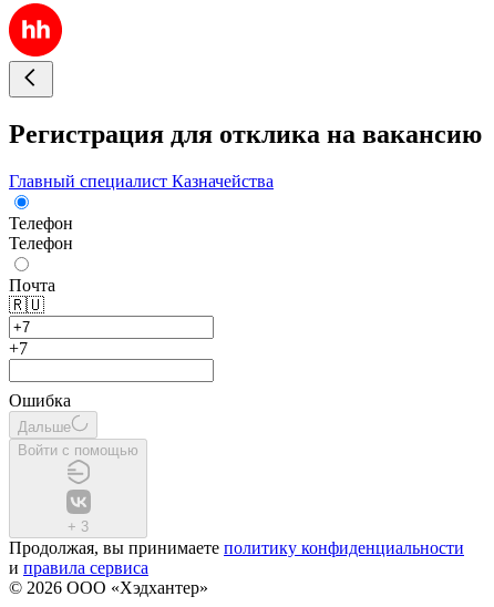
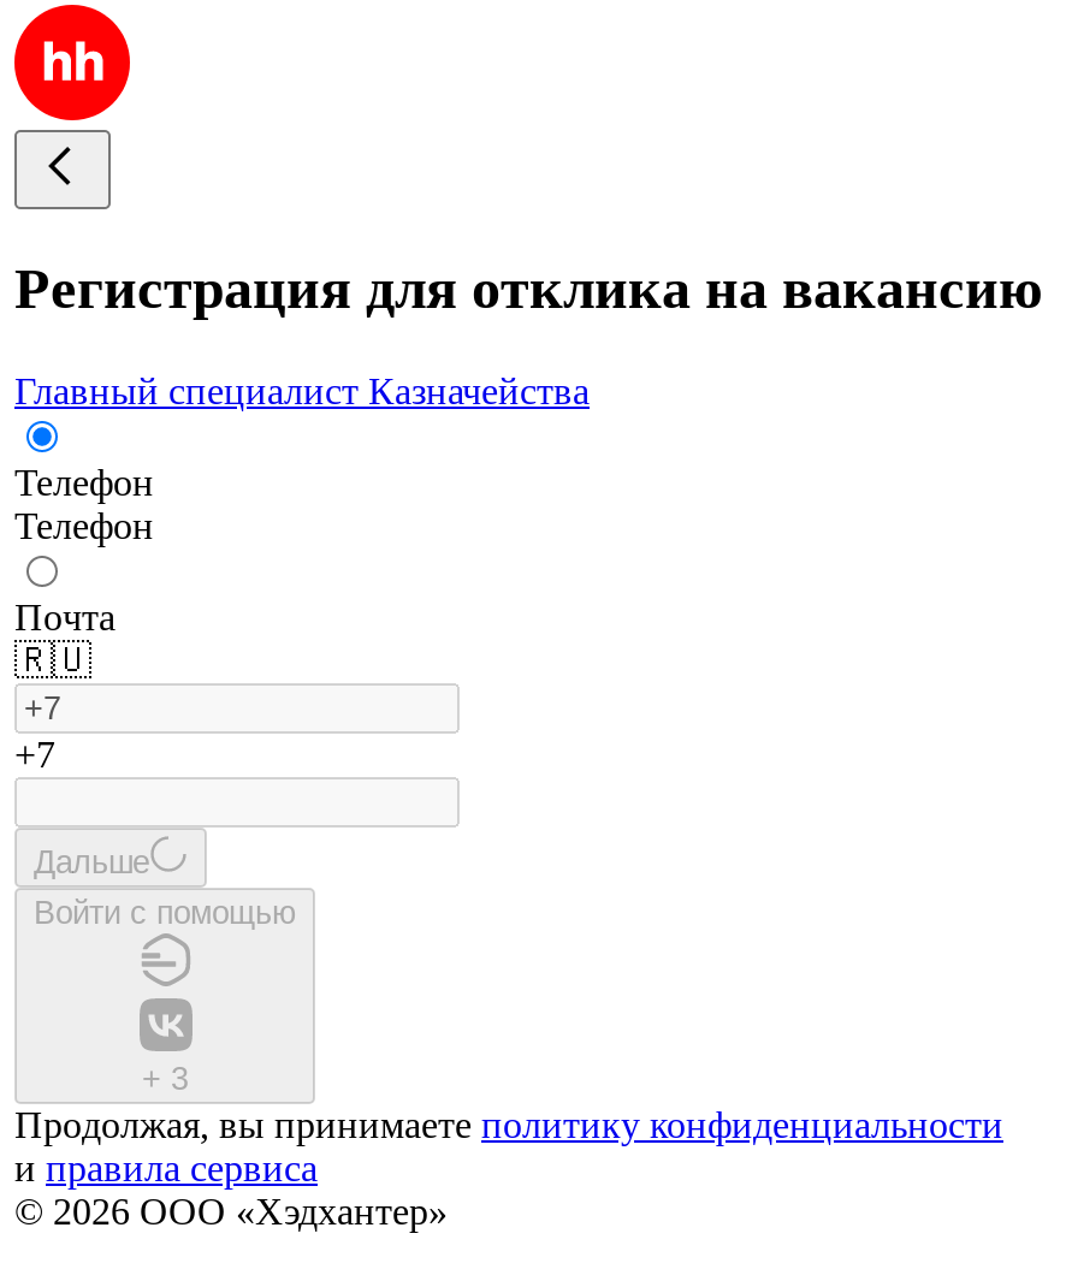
- Ошибка
